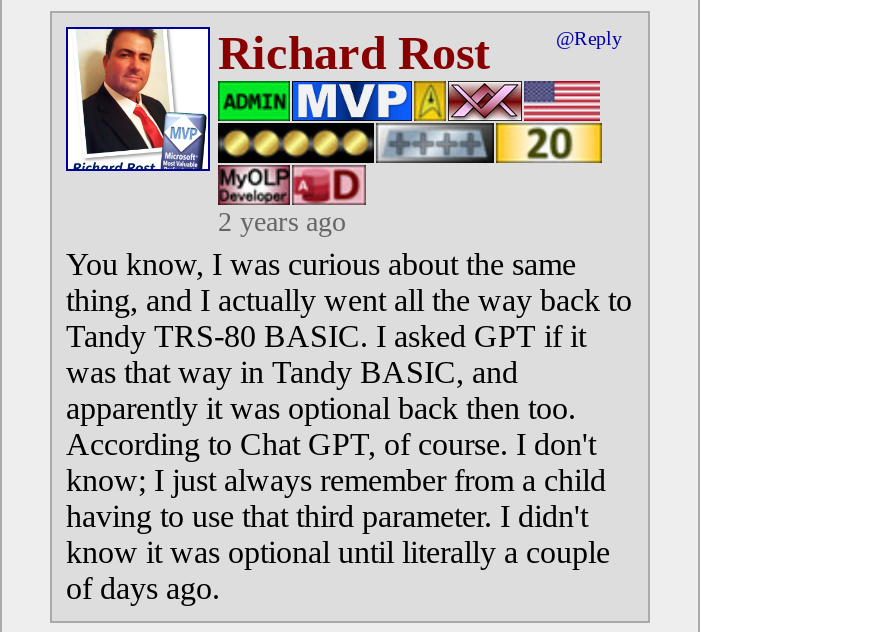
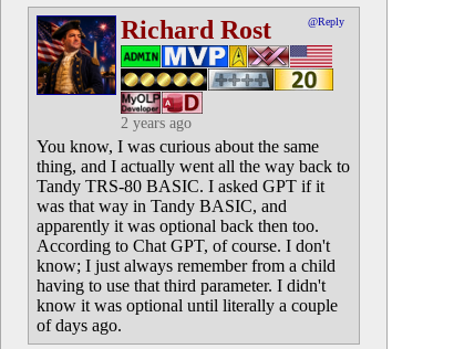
- [image]
+ [image]
